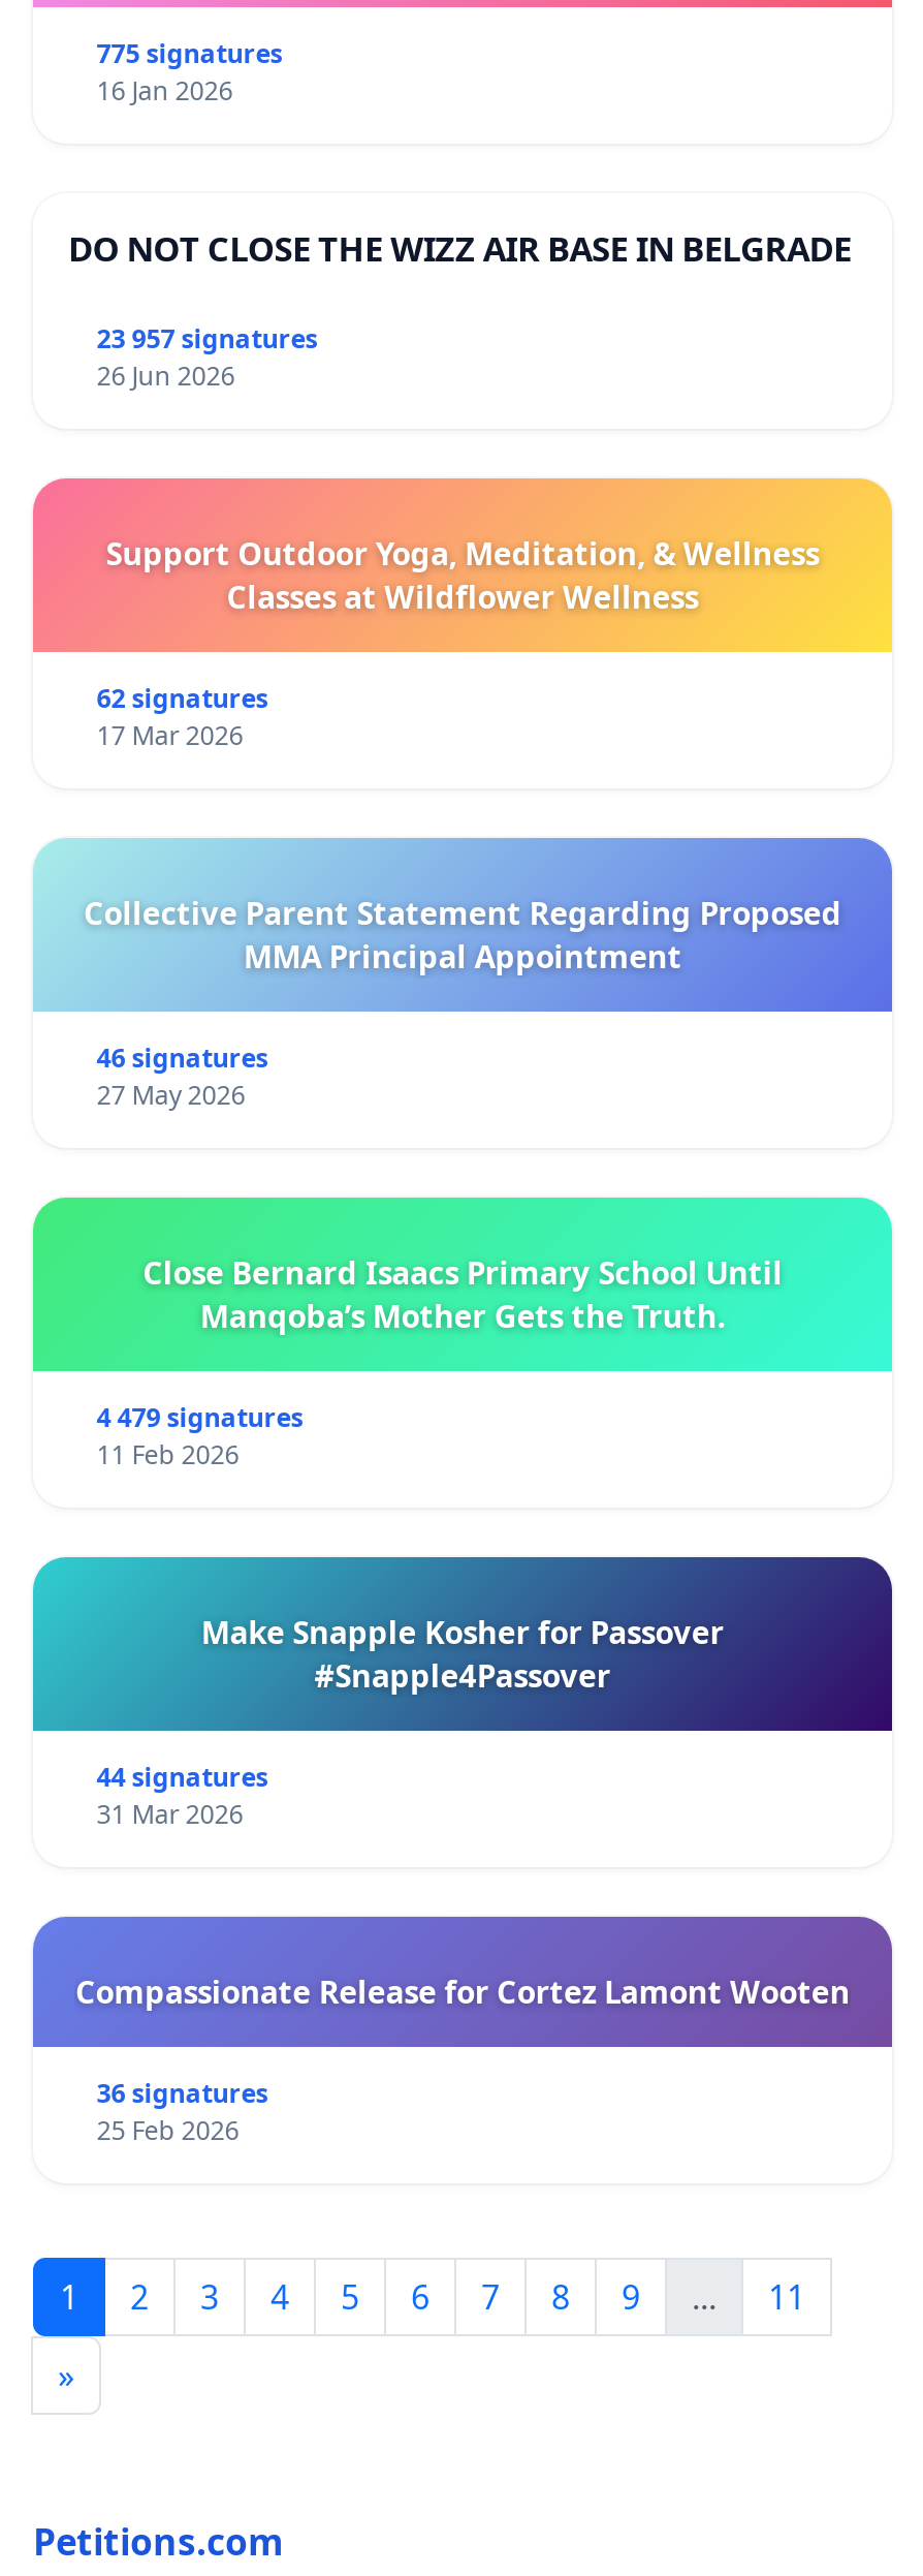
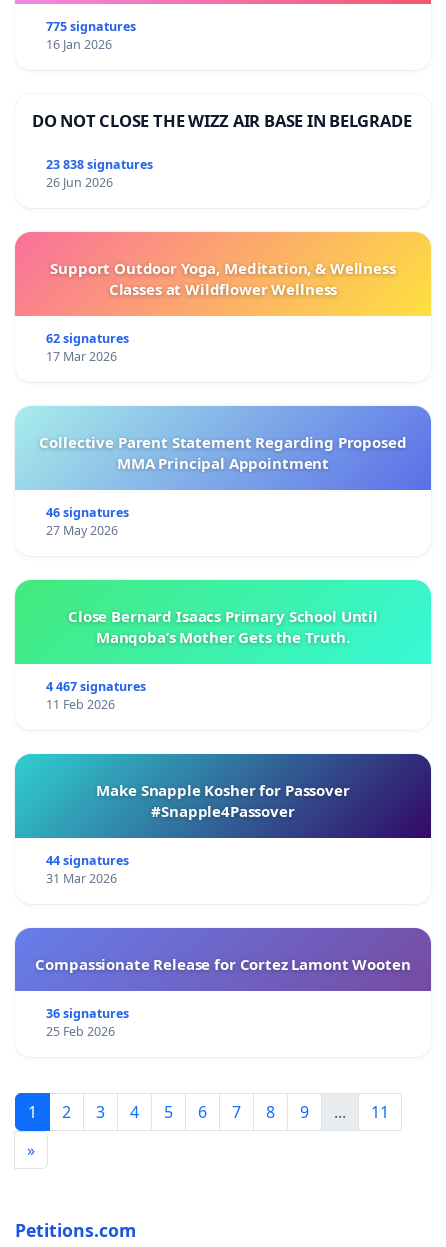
- 23 957 signatures
+ 23 838 signatures

- 4 479 signatures
+ 4 467 signatures
